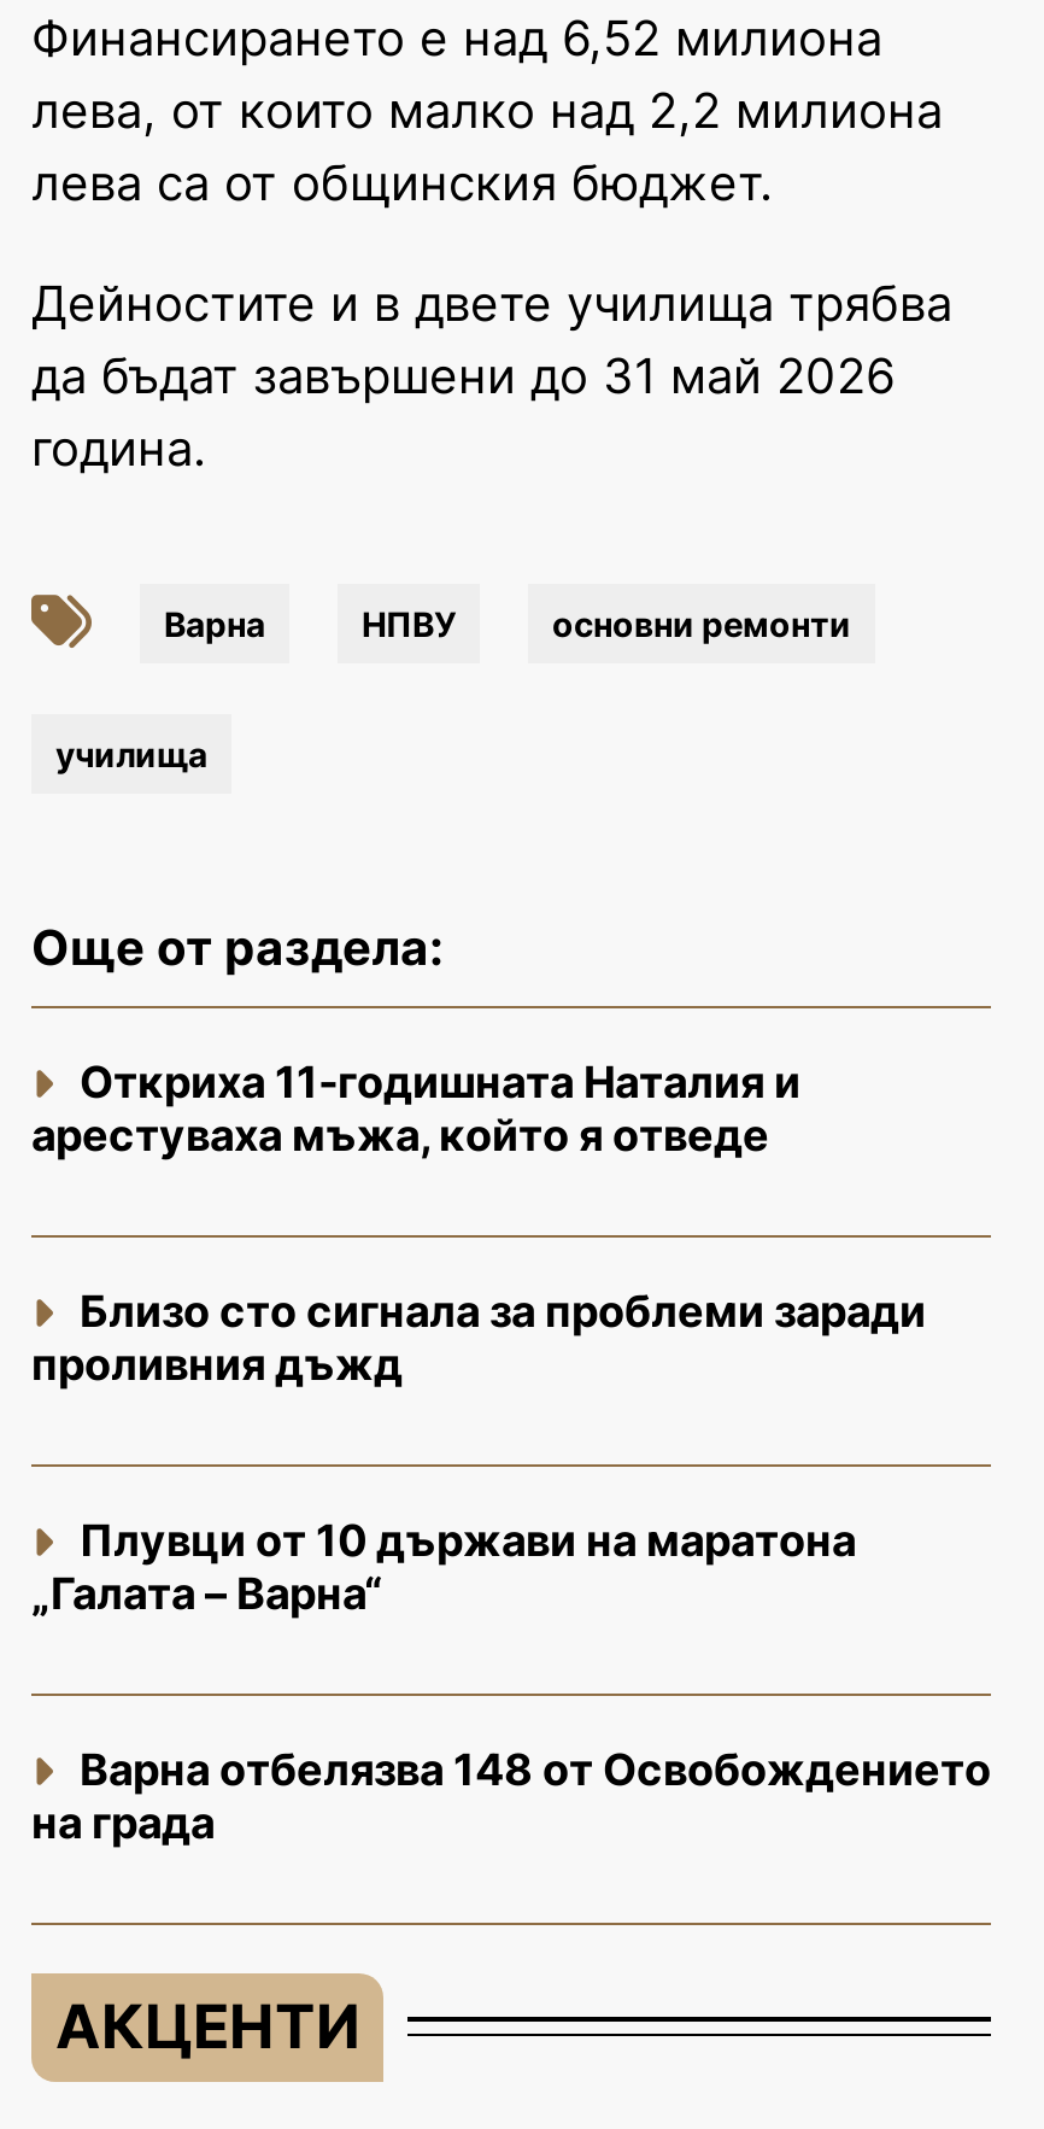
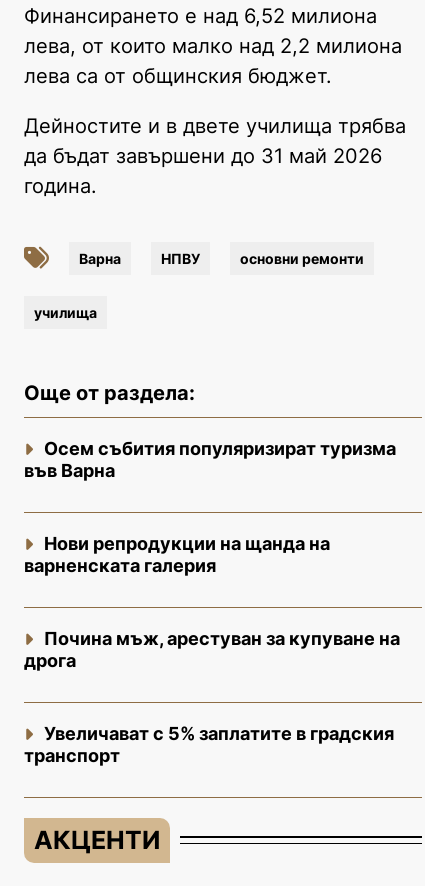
- Откриха 11-годишната Наталия и
- арестуваха мъжа, който я отведе
+ Осем събития популяризират туризма
+ във Варна

- Близо сто сигнала за проблеми заради
- проливния дъжд
+ Нови репродукции на щанда на
+ варненската галерия

- Плувци от 10 държави на маратона
- „Галата – Варна“
+ Почина мъж, арестуван за купуване на
+ дрога

- Варна отбелязва 148 от Освобождението
- на града
+ Увеличават с 5% заплатите в градския
+ транспорт
